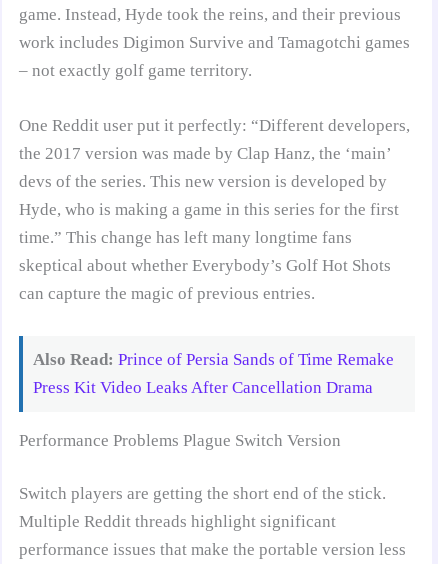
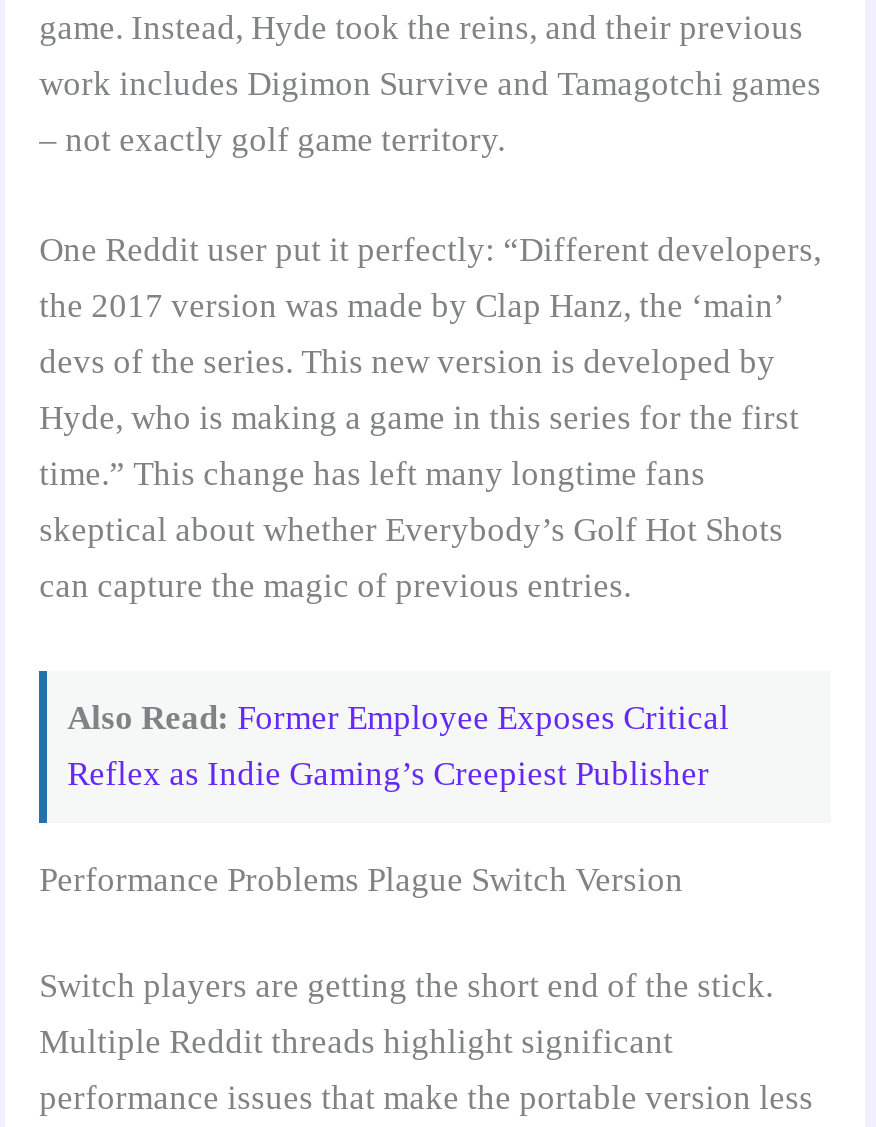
- Also Read: Prince of Persia Sands of Time Remake
+ Also Read: Former Employee Exposes Critical

- Press Kit Video Leaks After Cancellation Drama
+ Reflex as Indie Gaming’s Creepiest Publisher
